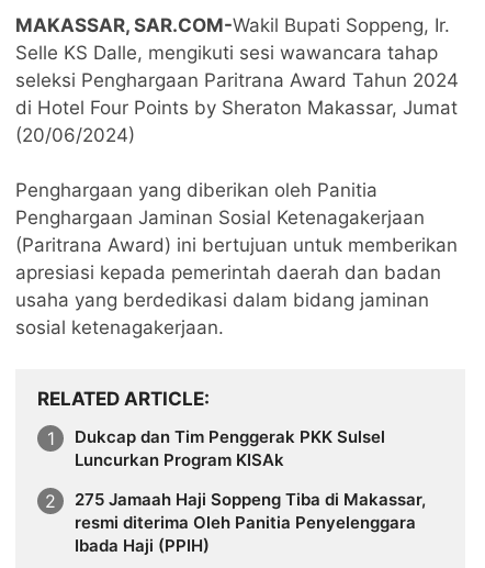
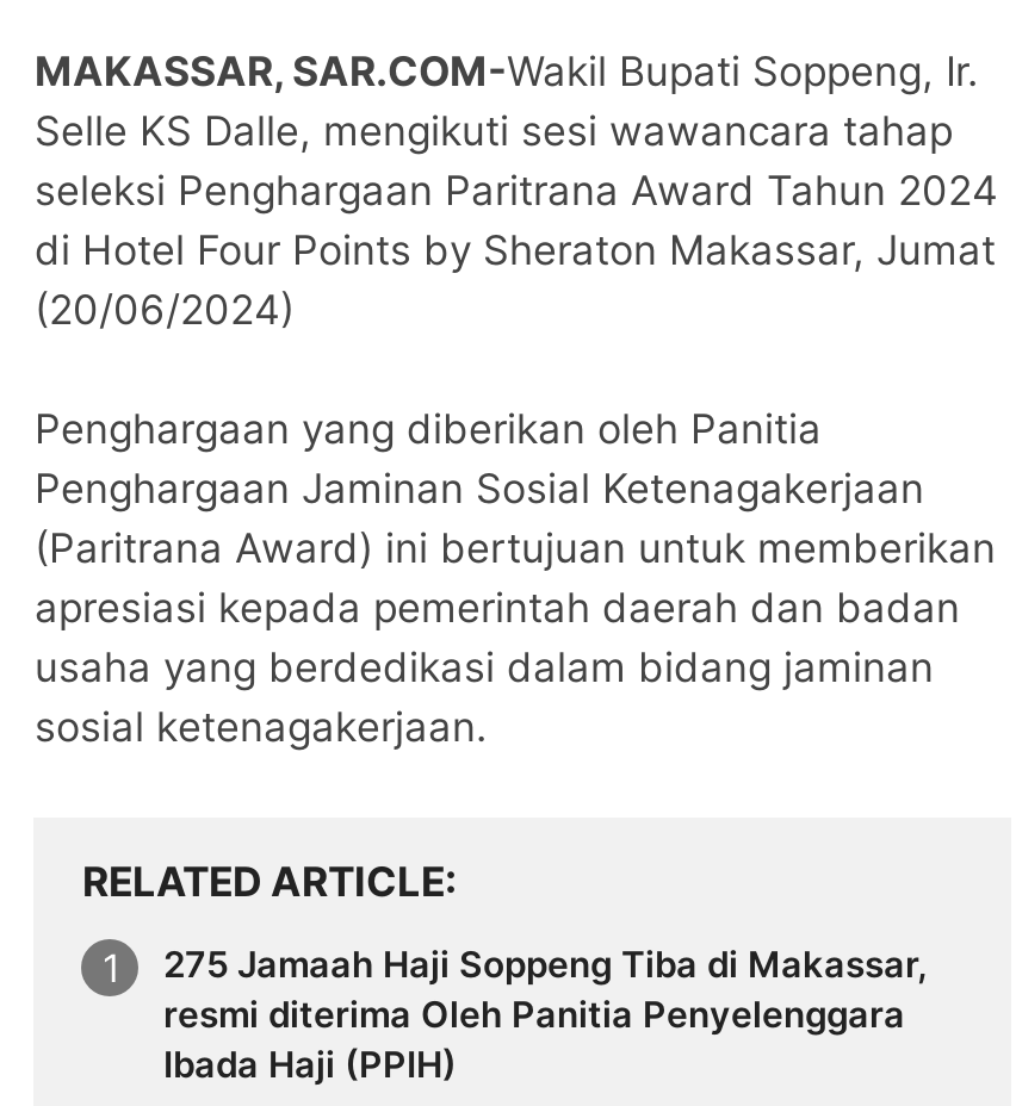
- Dukcap dan Tim Penggerak PKK Sulsel
- Luncurkan Program KISAk
